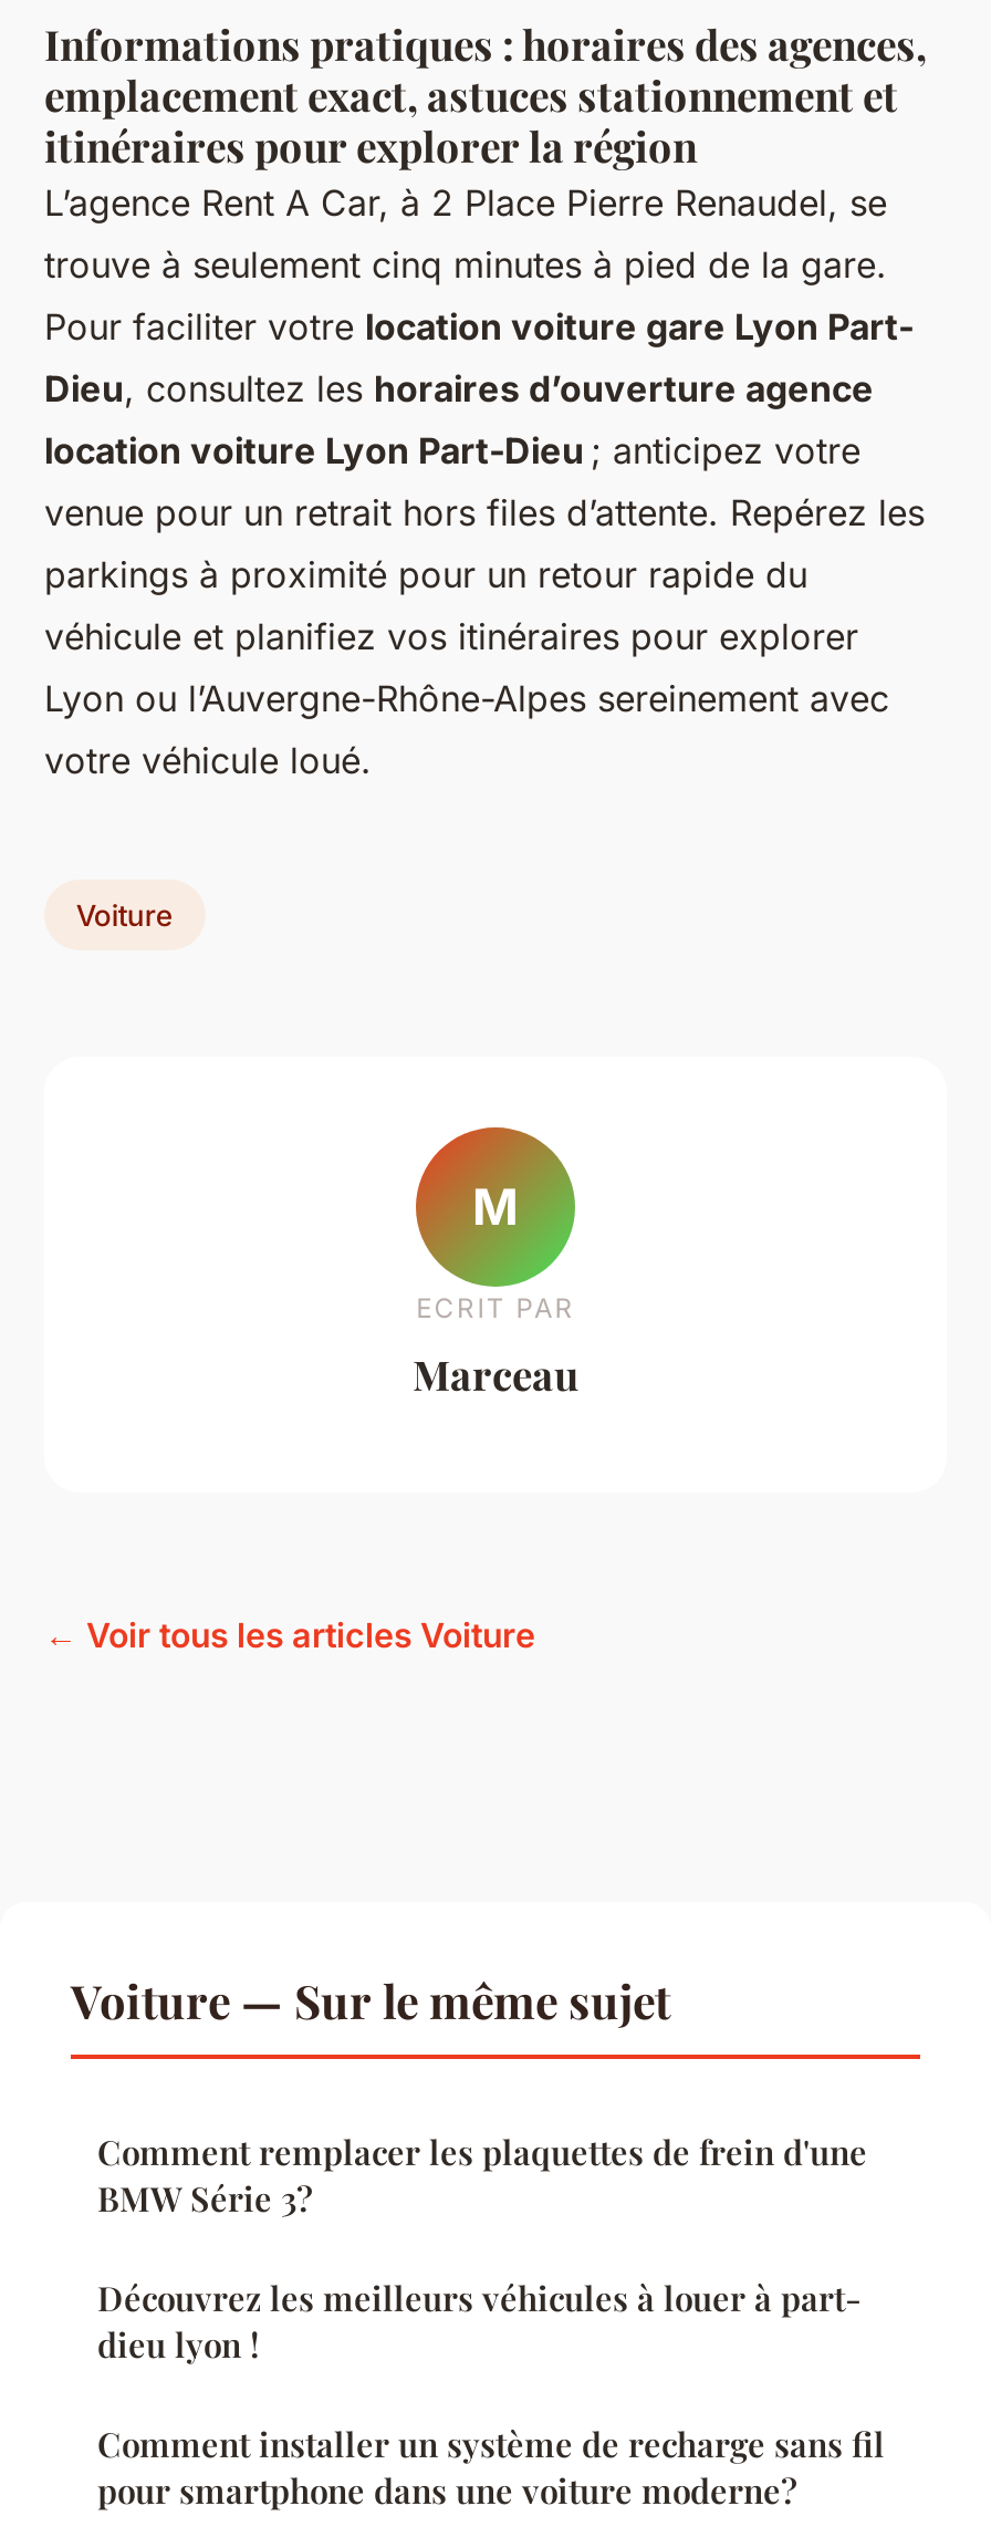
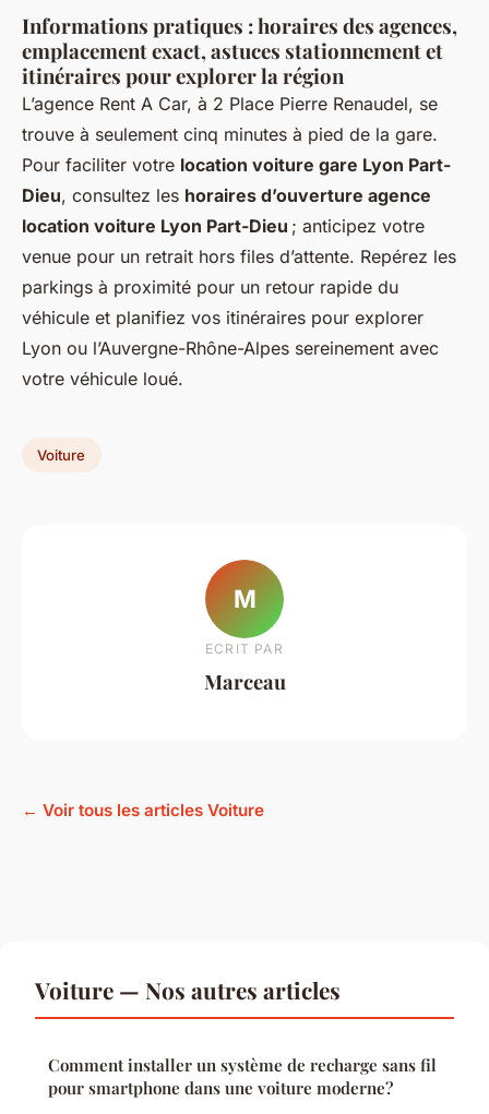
- Voiture — Sur le même sujet
- Comment remplacer les plaquettes de frein d'une
- BMW Série 3?
- Découvrez les meilleurs véhicules à louer à part-
- dieu lyon !
+ Voiture — Nos autres articles
